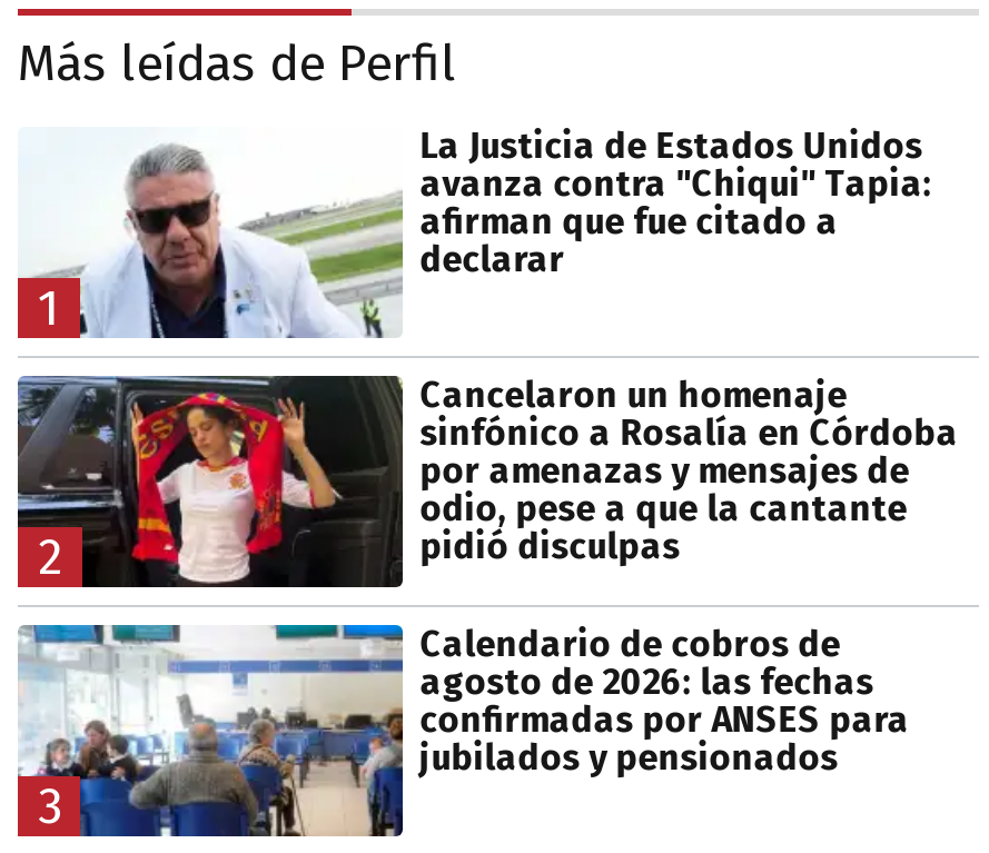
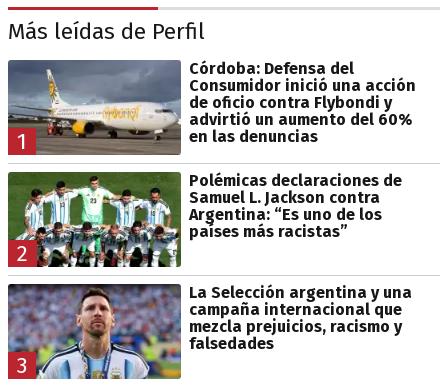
- [image]
- La Justicia de Estados Unidos
- avanza contra "Chiqui" Tapia:
- afirman que fue citado a
- declarar
+ [image]
+ Córdoba: Defensa del
+ Consumidor inició una acción
+ de oficio contra Flybondi y
+ advirtió un aumento del 60%
+ en las denuncias

- [image]
- Cancelaron un homenaje
- sinfónico a Rosalía en Córdoba
- por amenazas y mensajes de
- odio, pese a que la cantante
- pidió disculpas
+ [image]
+ Polémicas declaraciones de
+ Samuel L. Jackson contra
+ Argentina: “Es uno de los
+ países más racistas”

- [image]
- Calendario de cobros de
- agosto de 2026: las fechas
- confirmadas por ANSES para
- jubilados y pensionados
+ [image]
+ La Selección argentina y una
+ campaña internacional que
+ mezcla prejuicios, racismo y
+ falsedades
